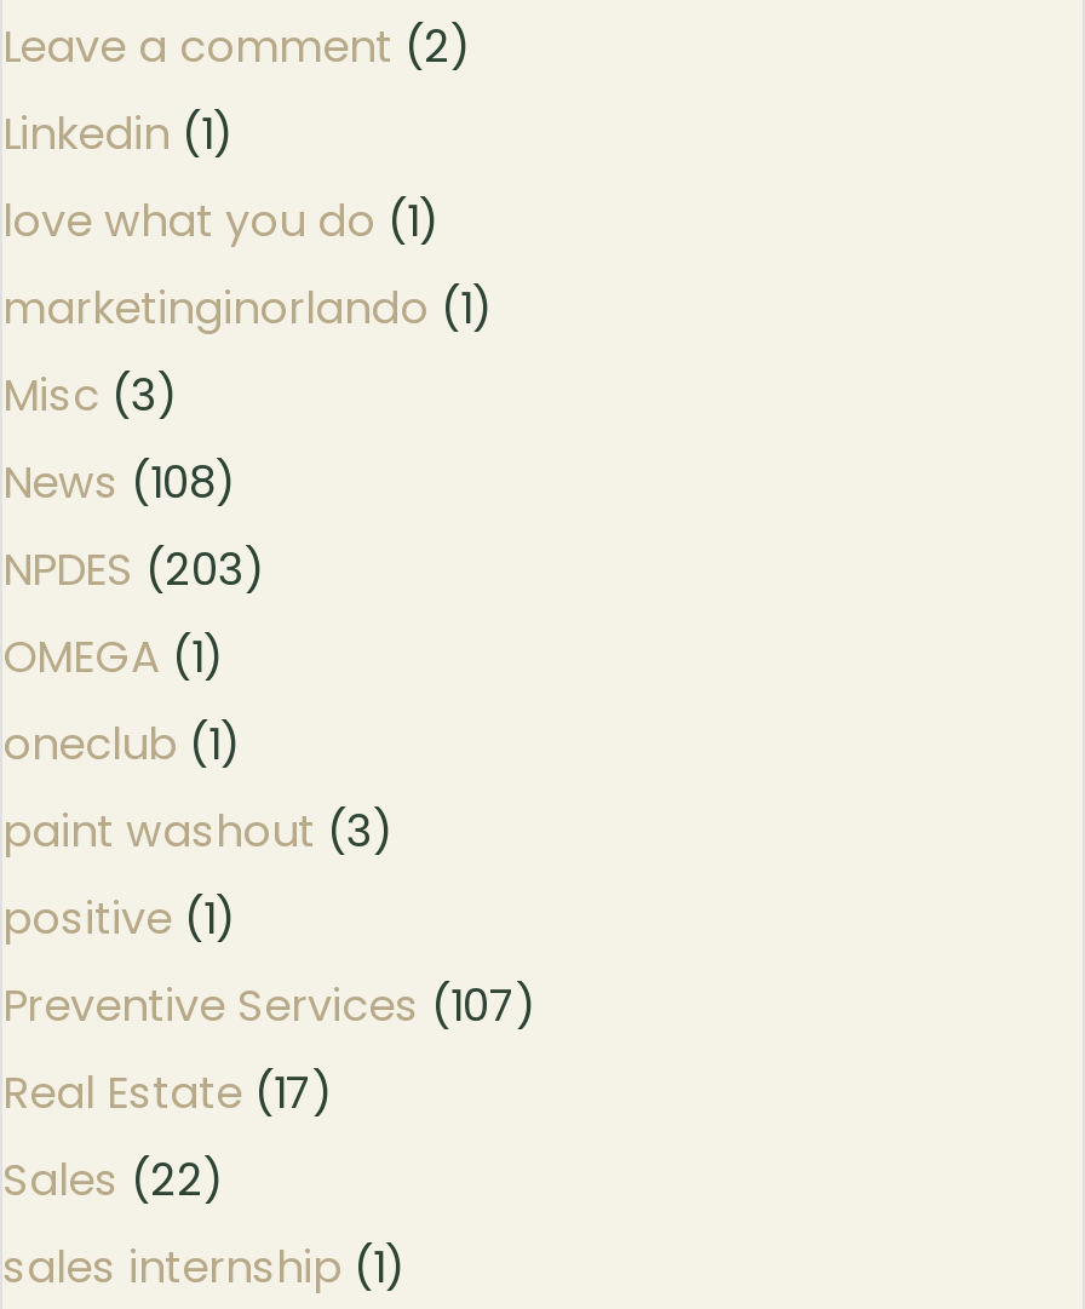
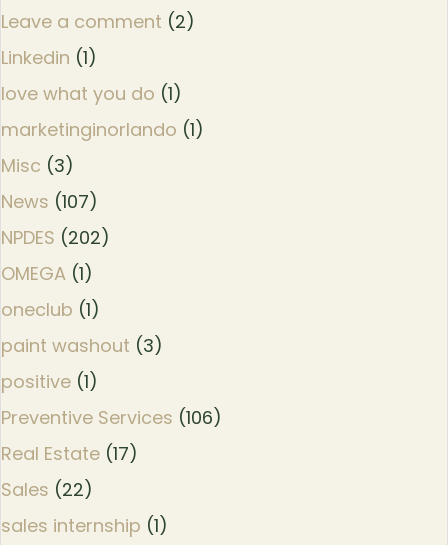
- News (108)
+ News (107)

- NPDES (203)
+ NPDES (202)

- Preventive Services (107)
+ Preventive Services (106)
